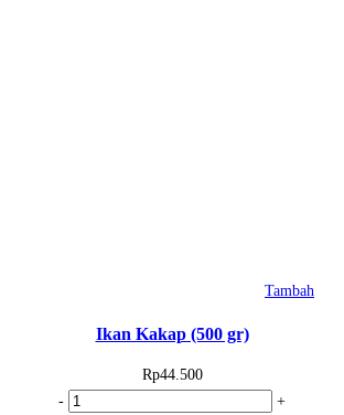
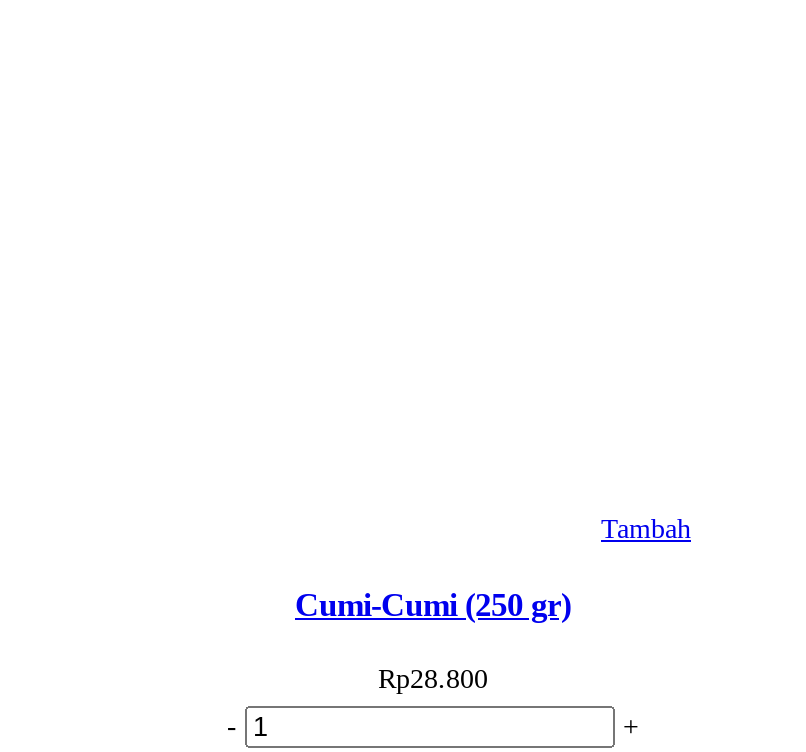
- Ikan Kakap (500 gr)
+ Cumi-Cumi (250 gr)

- Rp44.500
+ Rp28.800
